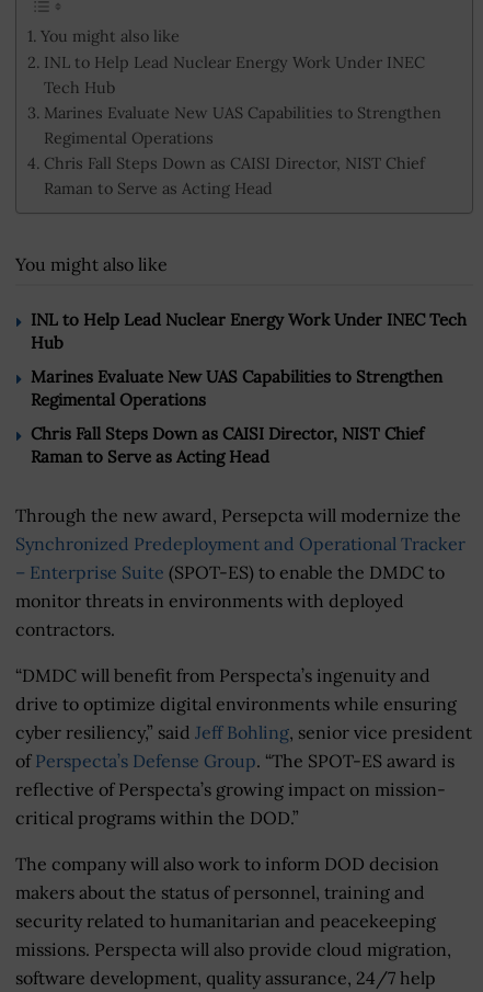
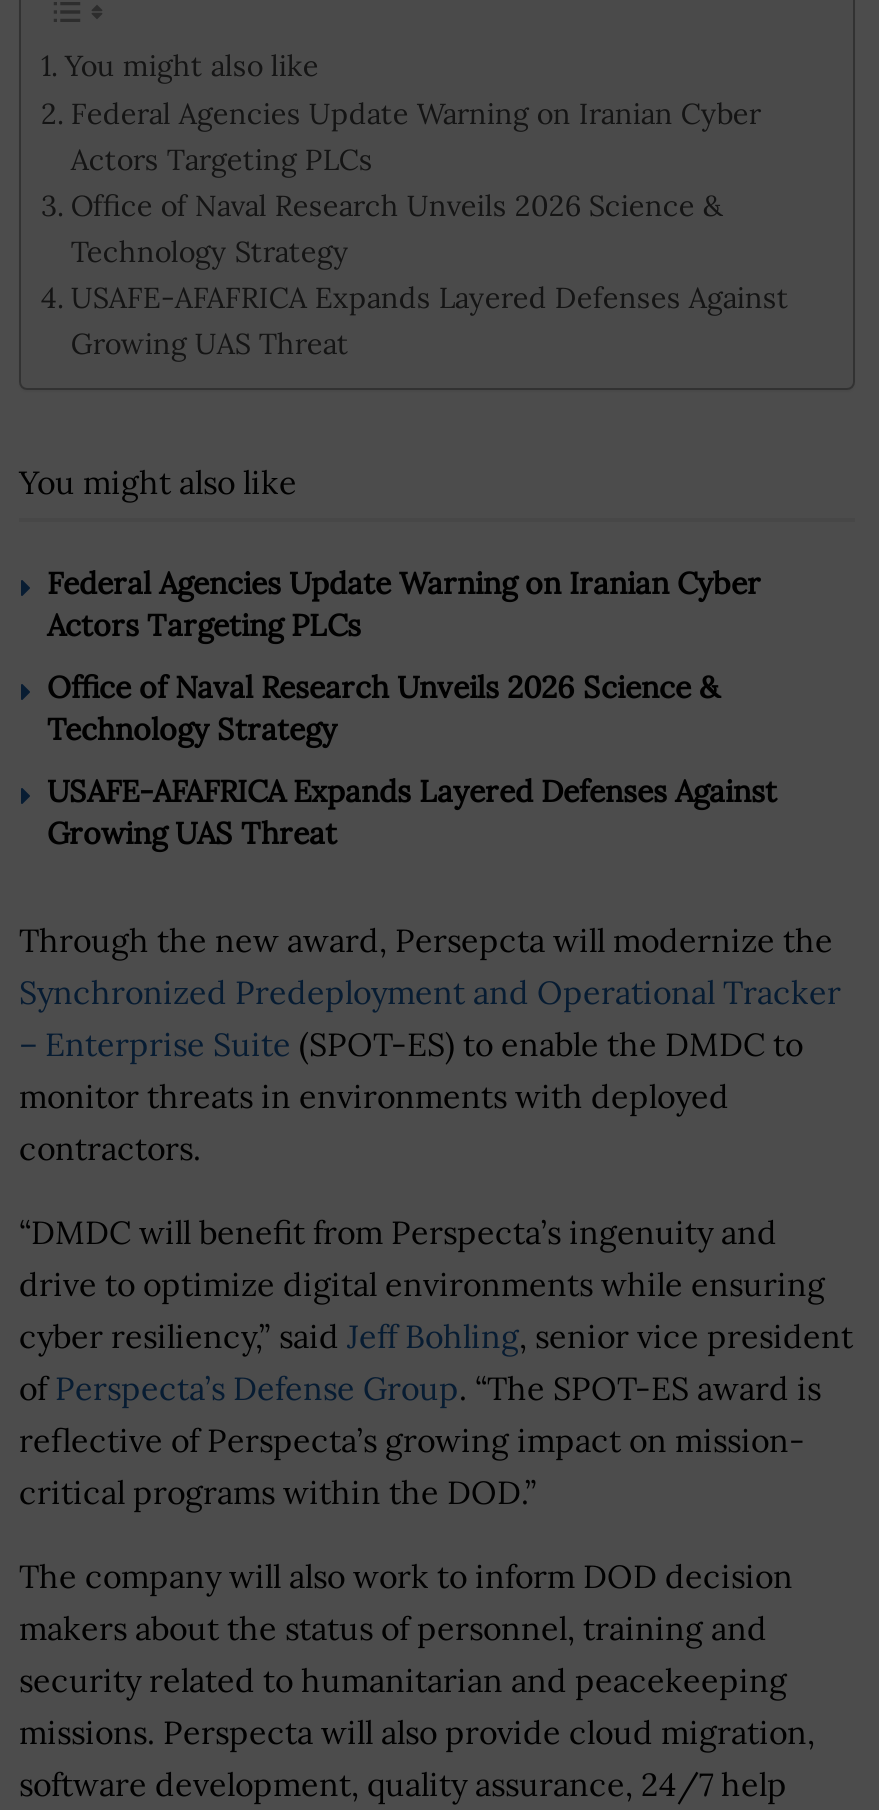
- INL to Help Lead Nuclear Energy Work Under INEC
- Tech Hub
- Marines Evaluate New UAS Capabilities to Strengthen
- Regimental Operations
- Chris Fall Steps Down as CAISI Director, NIST Chief
- Raman to Serve as Acting Head
+ Federal Agencies Update Warning on Iranian Cyber
+ Actors Targeting PLCs
+ Office of Naval Research Unveils 2026 Science &
+ Technology Strategy
+ USAFE-AFAFRICA Expands Layered Defenses Against
+ Growing UAS Threat

- INL to Help Lead Nuclear Energy Work Under INEC Tech
- Hub
+ Federal Agencies Update Warning on Iranian Cyber
+ Actors Targeting PLCs

- Marines Evaluate New UAS Capabilities to Strengthen
- Regimental Operations
+ Office of Naval Research Unveils 2026 Science &
+ Technology Strategy

- Chris Fall Steps Down as CAISI Director, NIST Chief
- Raman to Serve as Acting Head
+ USAFE-AFAFRICA Expands Layered Defenses Against
+ Growing UAS Threat
